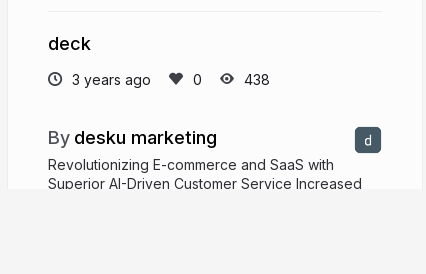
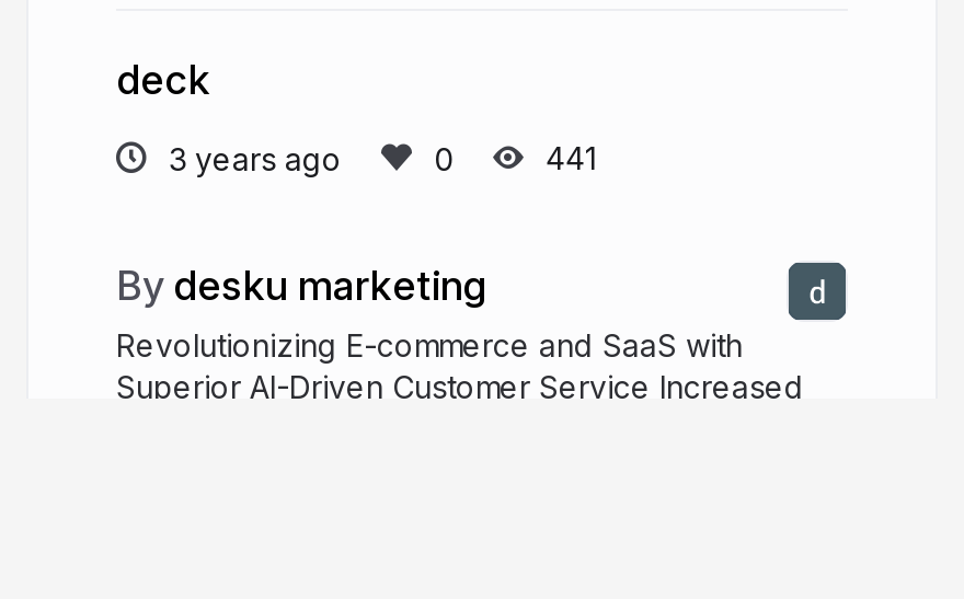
- 438
+ 441
